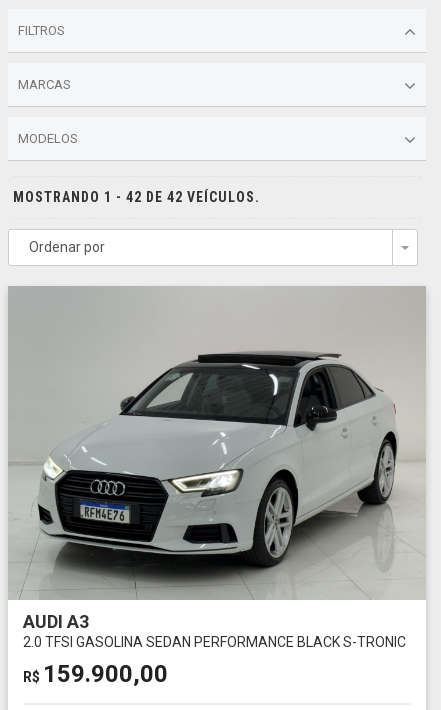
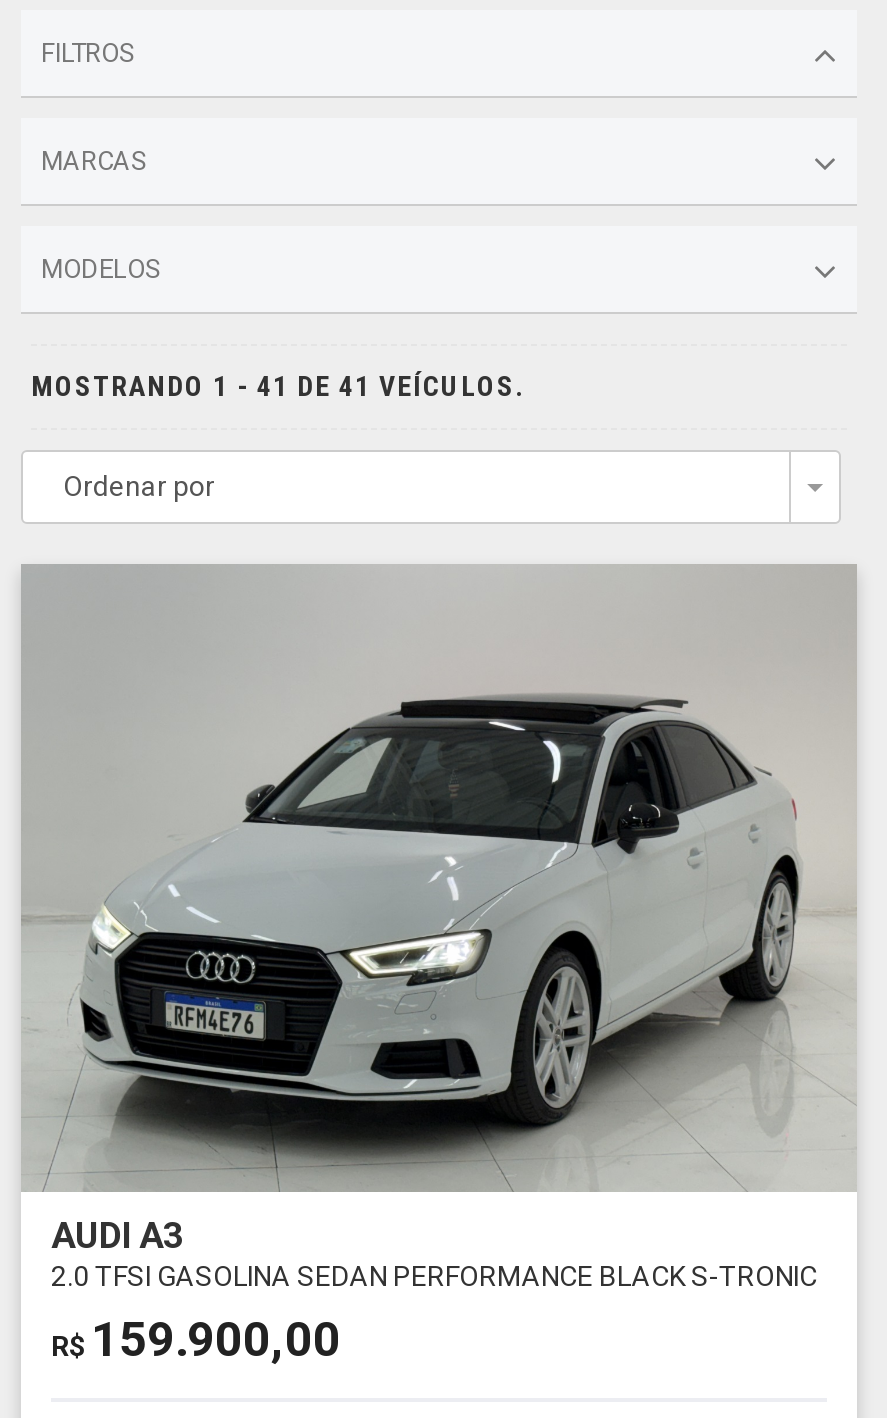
- MOSTRANDO 1 - 42 DE 42 VEÍCULOS.
+ MOSTRANDO 1 - 41 DE 41 VEÍCULOS.
